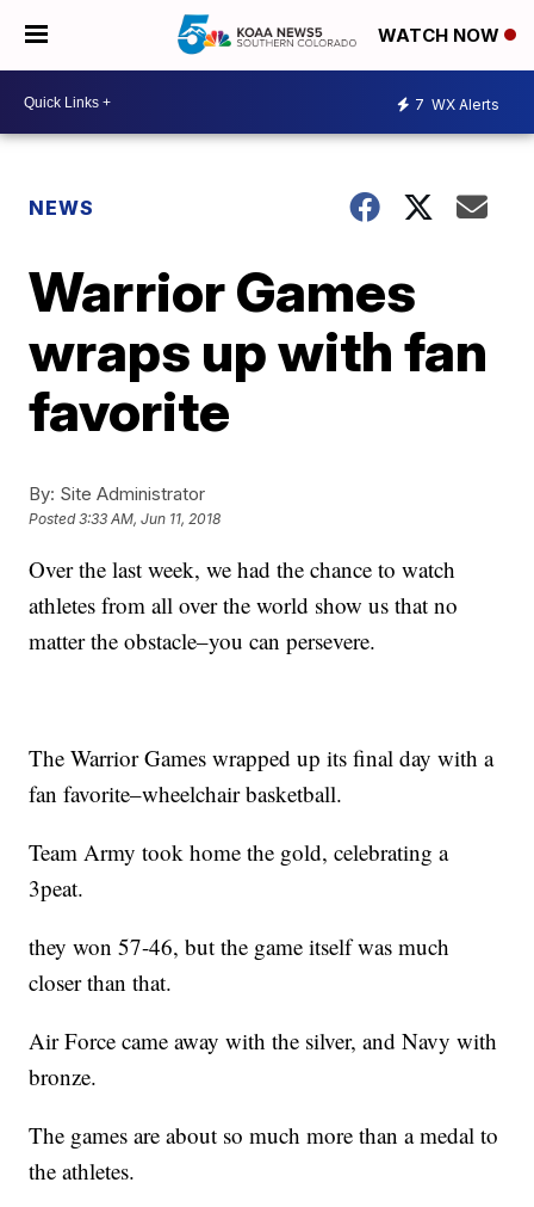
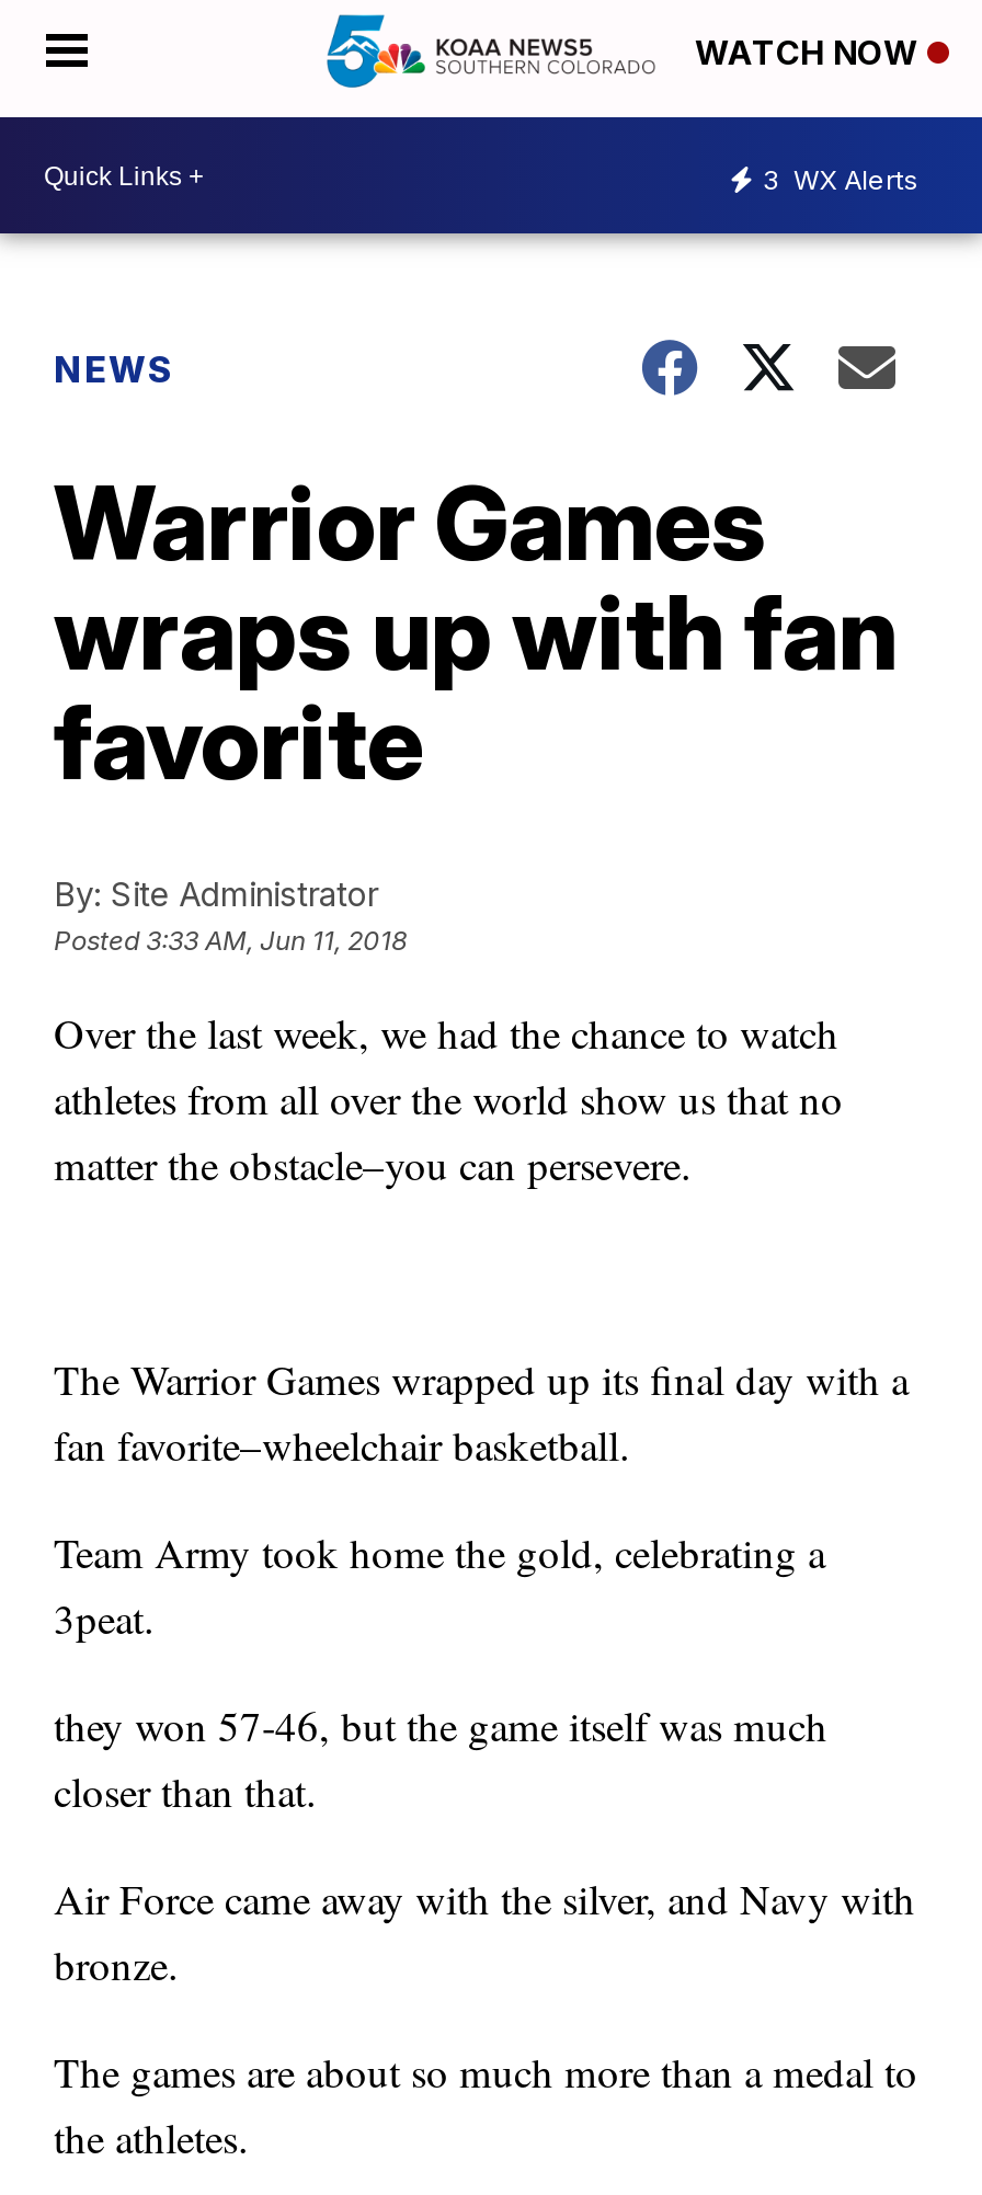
- 7 WX Alerts
+ 3 WX Alerts
